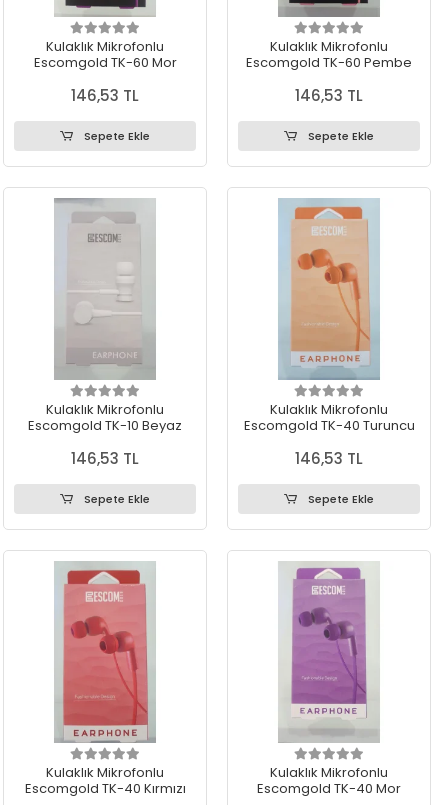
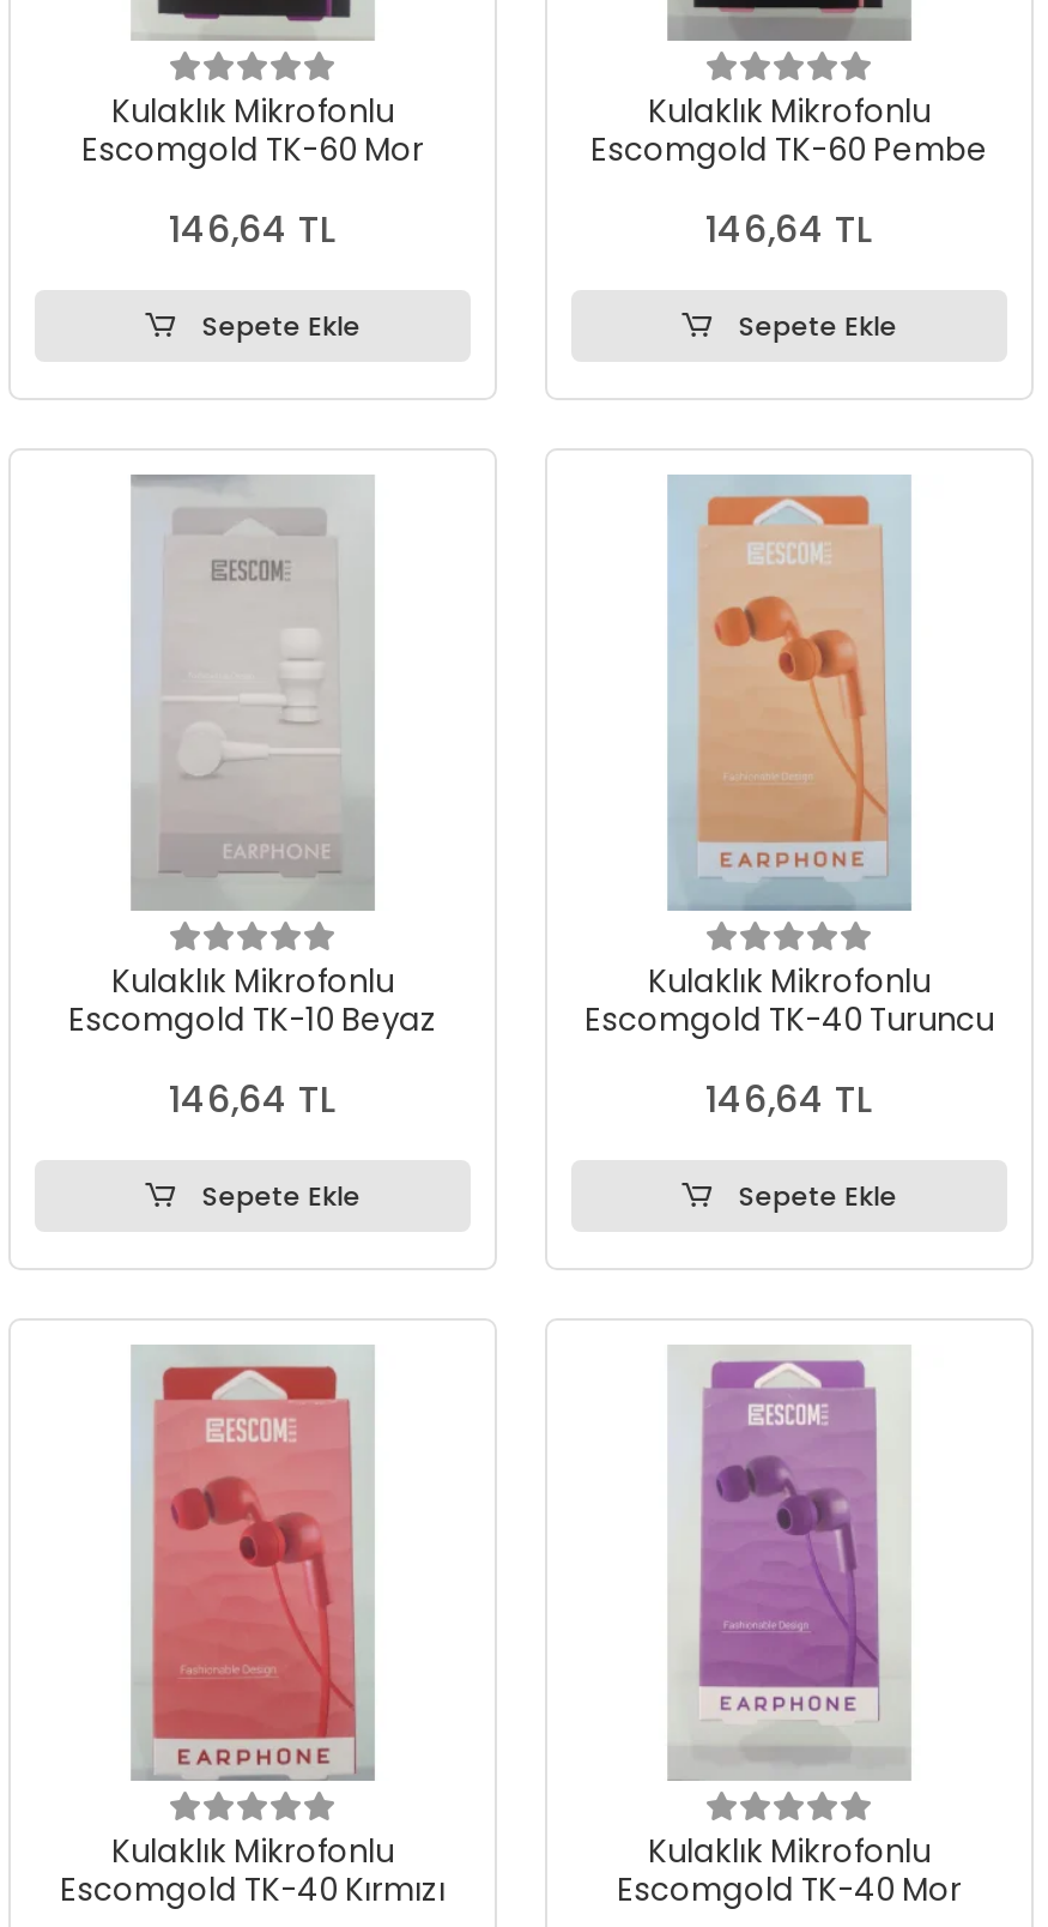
- 146,53 TL
+ 146,64 TL

- 146,53 TL
+ 146,64 TL

- 146,53 TL
+ 146,64 TL

- 146,53 TL
+ 146,64 TL
